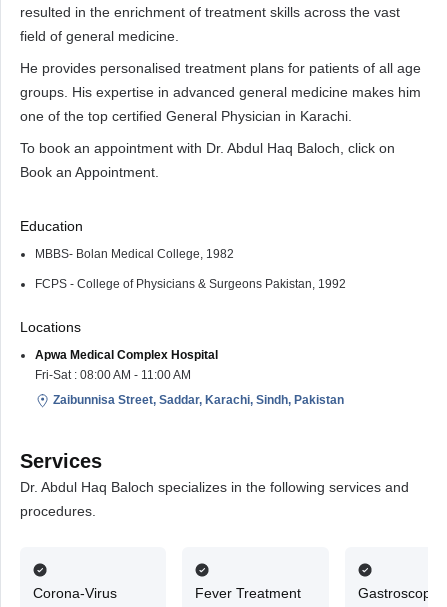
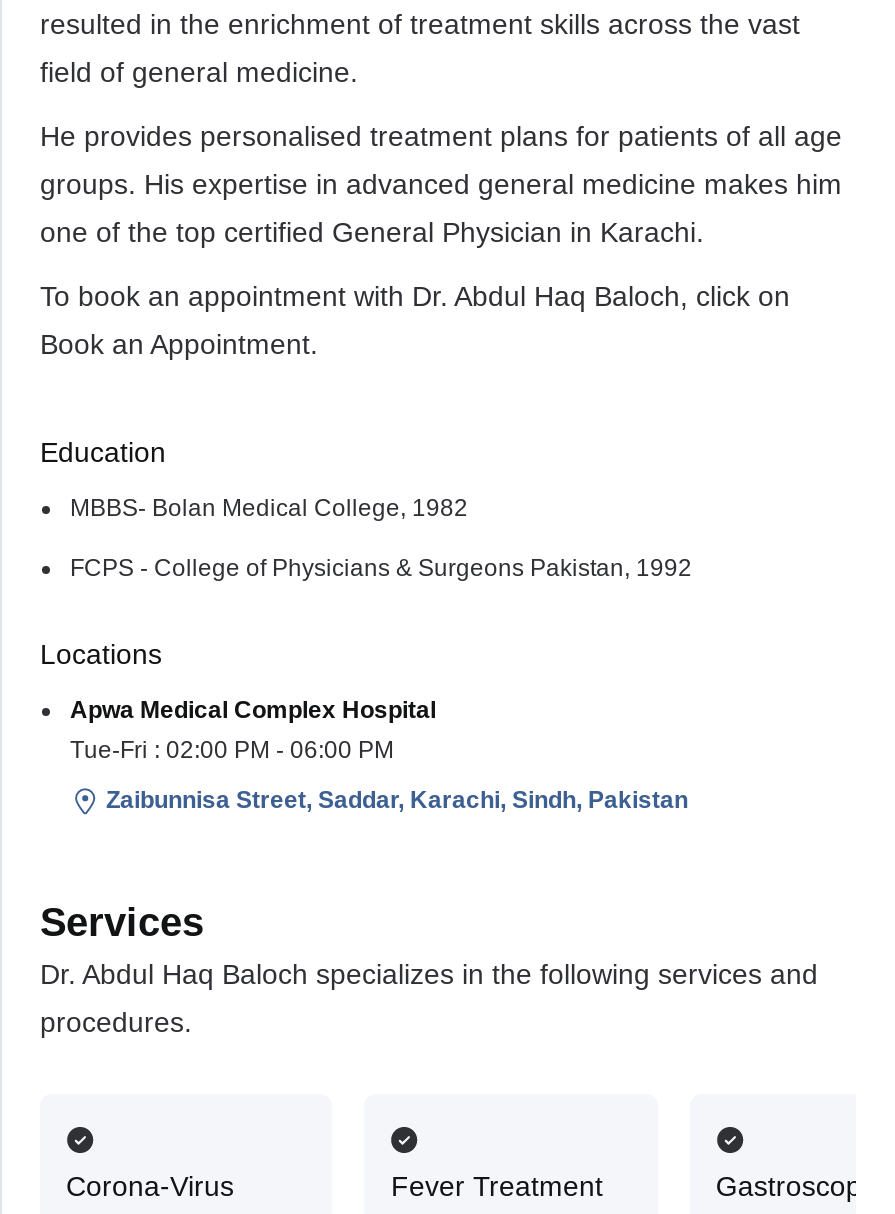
- Fri-Sat : 08:00 AM - 11:00 AM
+ Tue-Fri : 02:00 PM - 06:00 PM
